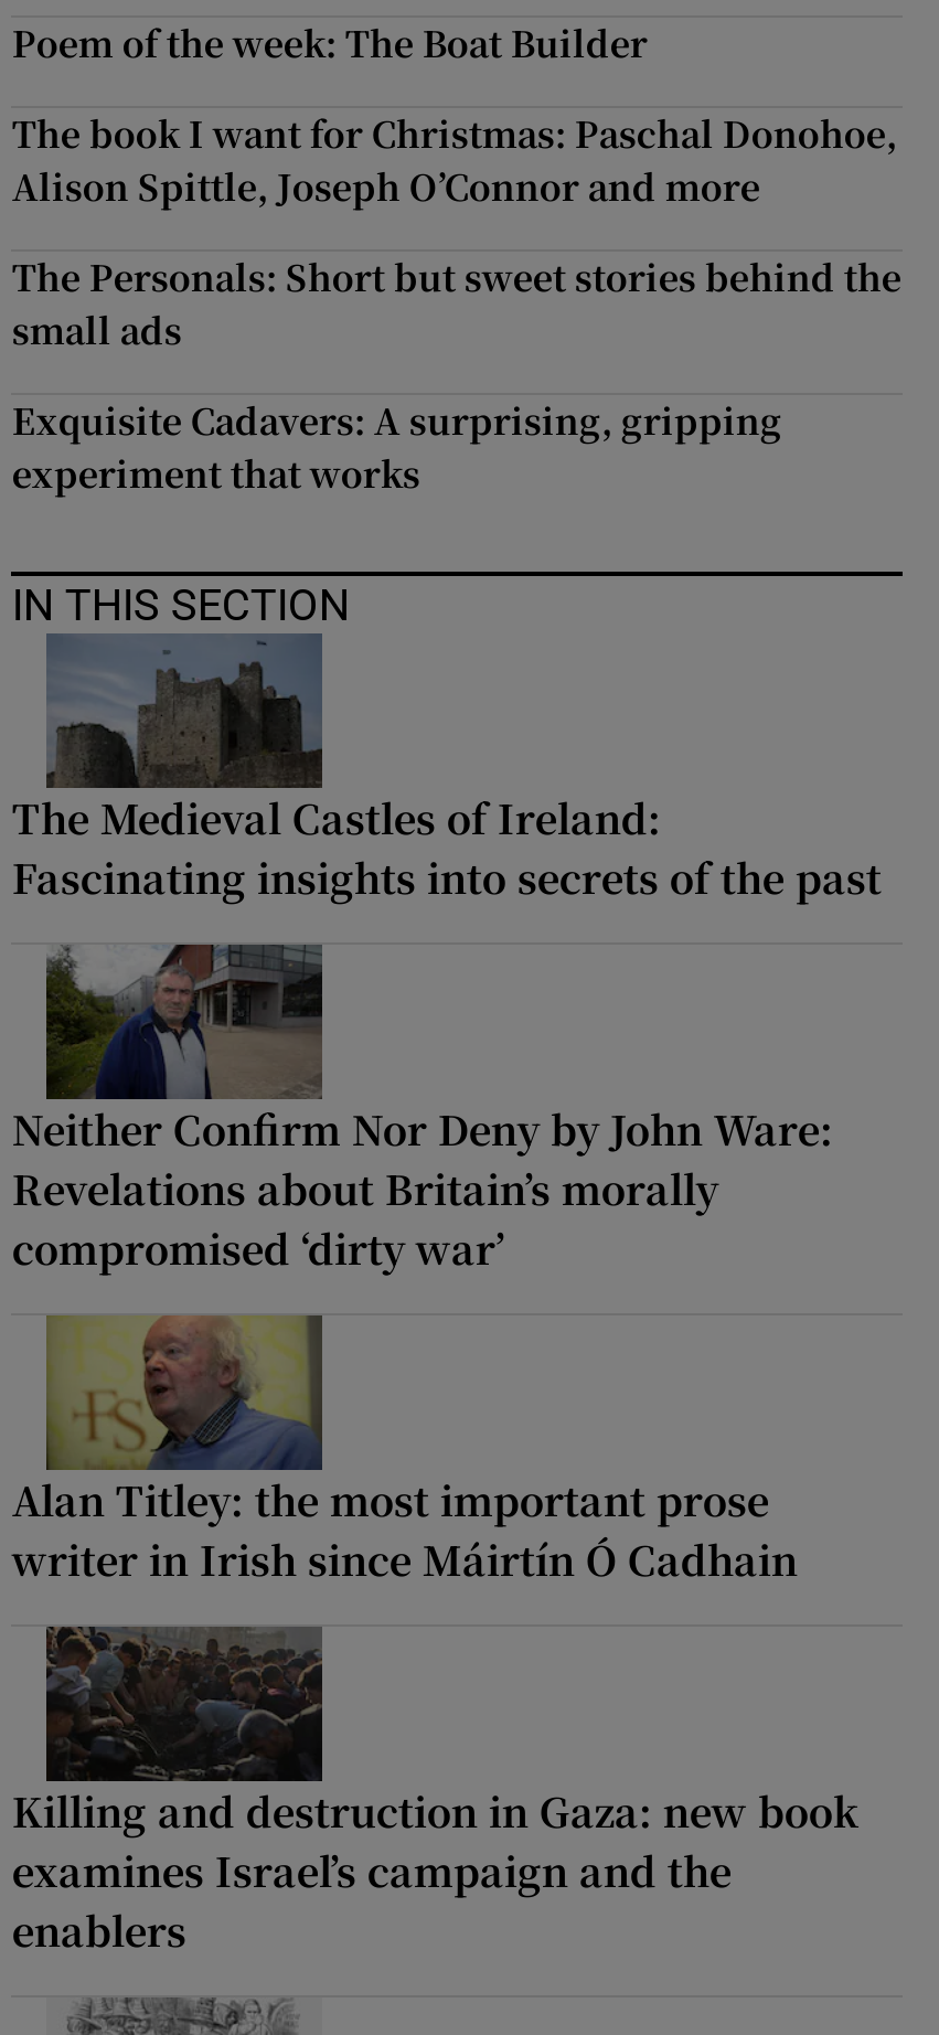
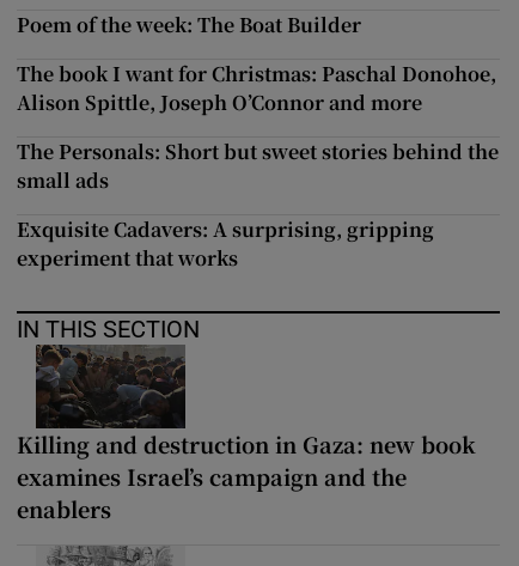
- [image]
- The Medieval Castles of Ireland:
- Fascinating insights into secrets of the past

- [image]
- Neither Confirm Nor Deny by John Ware:
- Revelations about Britain’s morally
- compromised ‘dirty war’

- [image]
- Alan Titley: the most important prose
- writer in Irish since Máirtín Ó Cadhain
